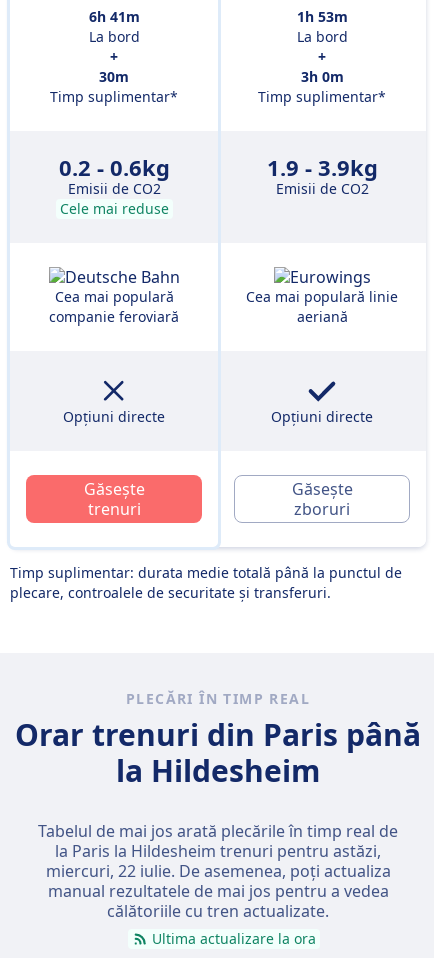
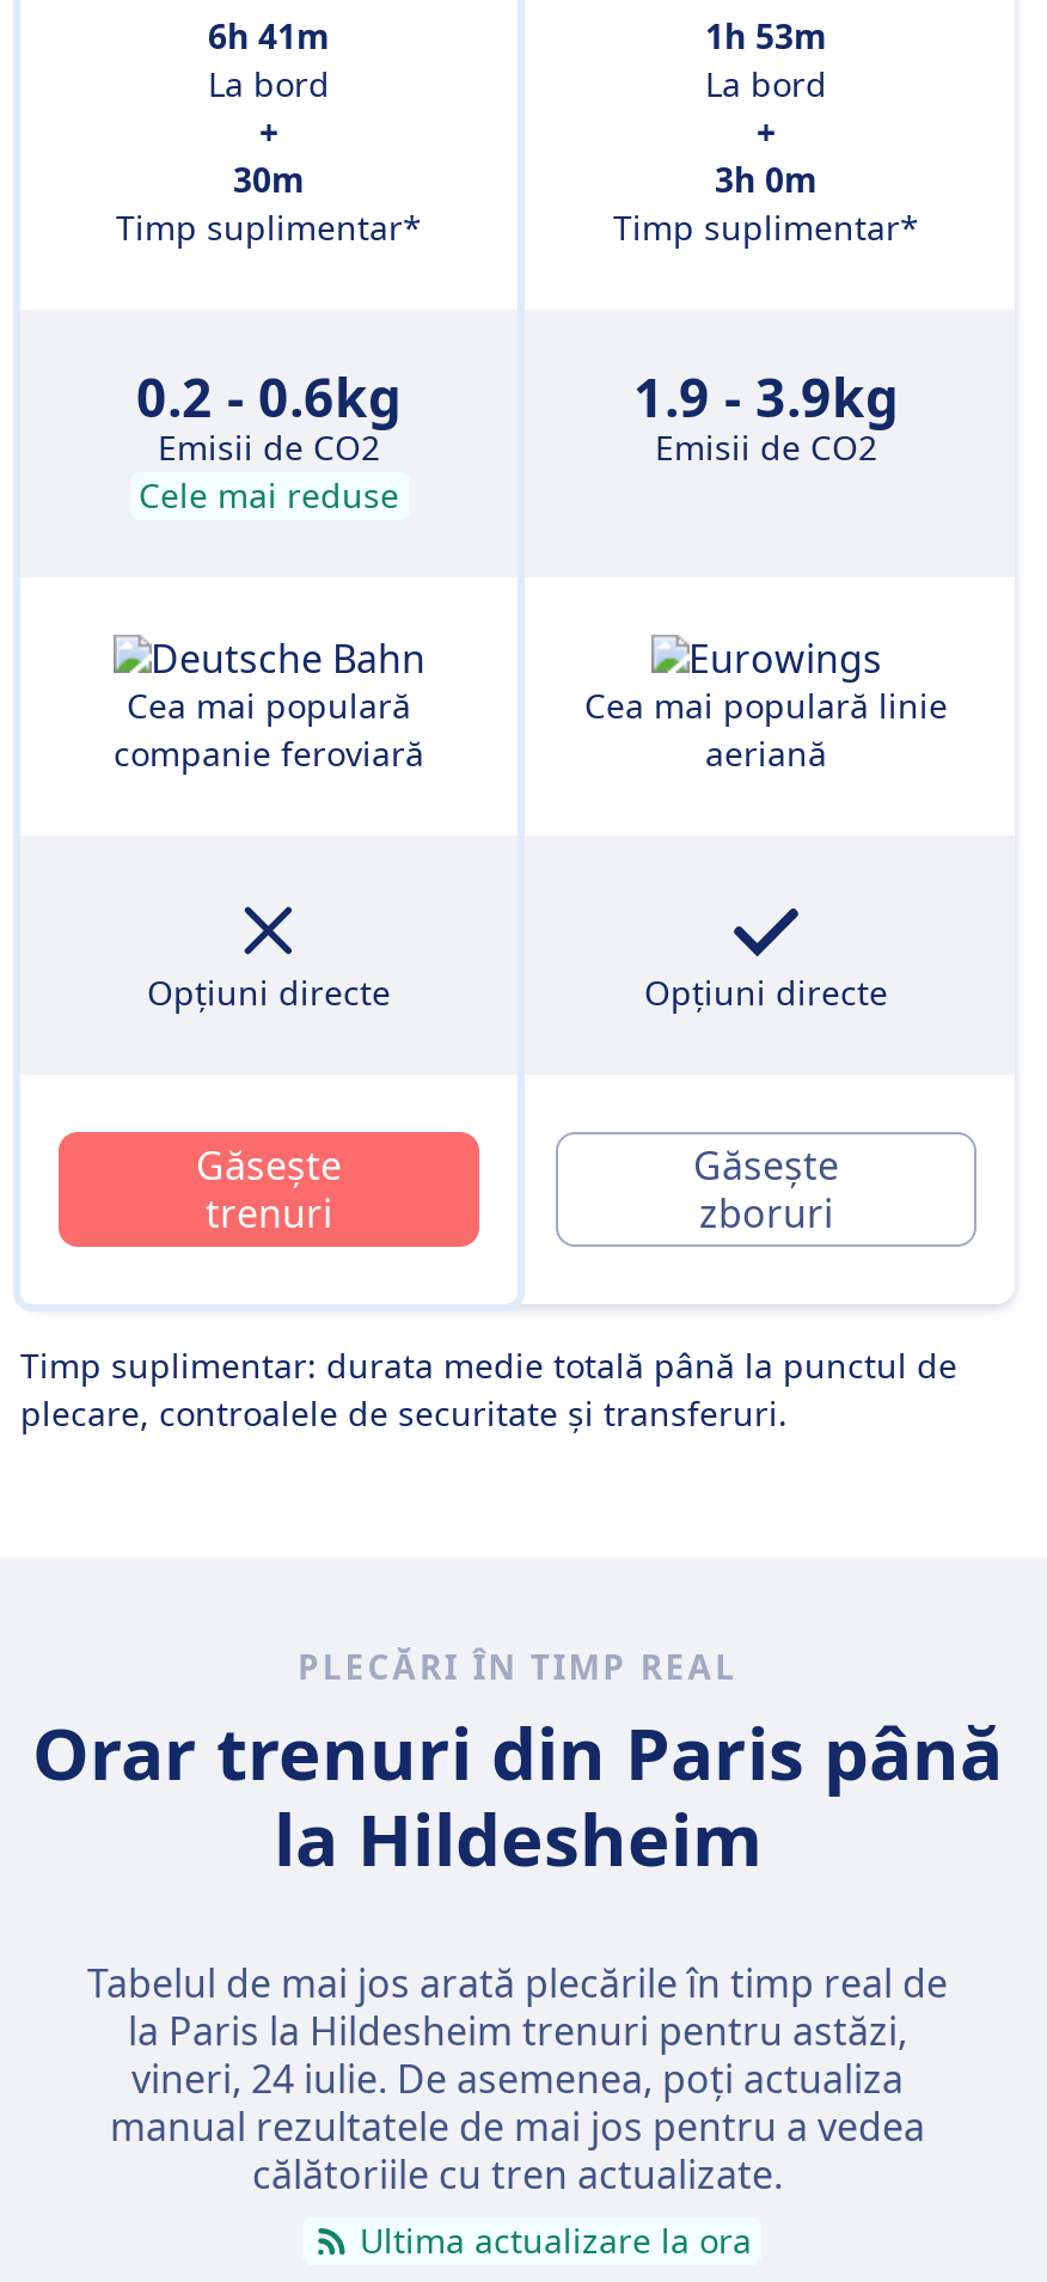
- miercuri, 22 iulie. De asemenea, poți actualiza
+ vineri, 24 iulie. De asemenea, poți actualiza
